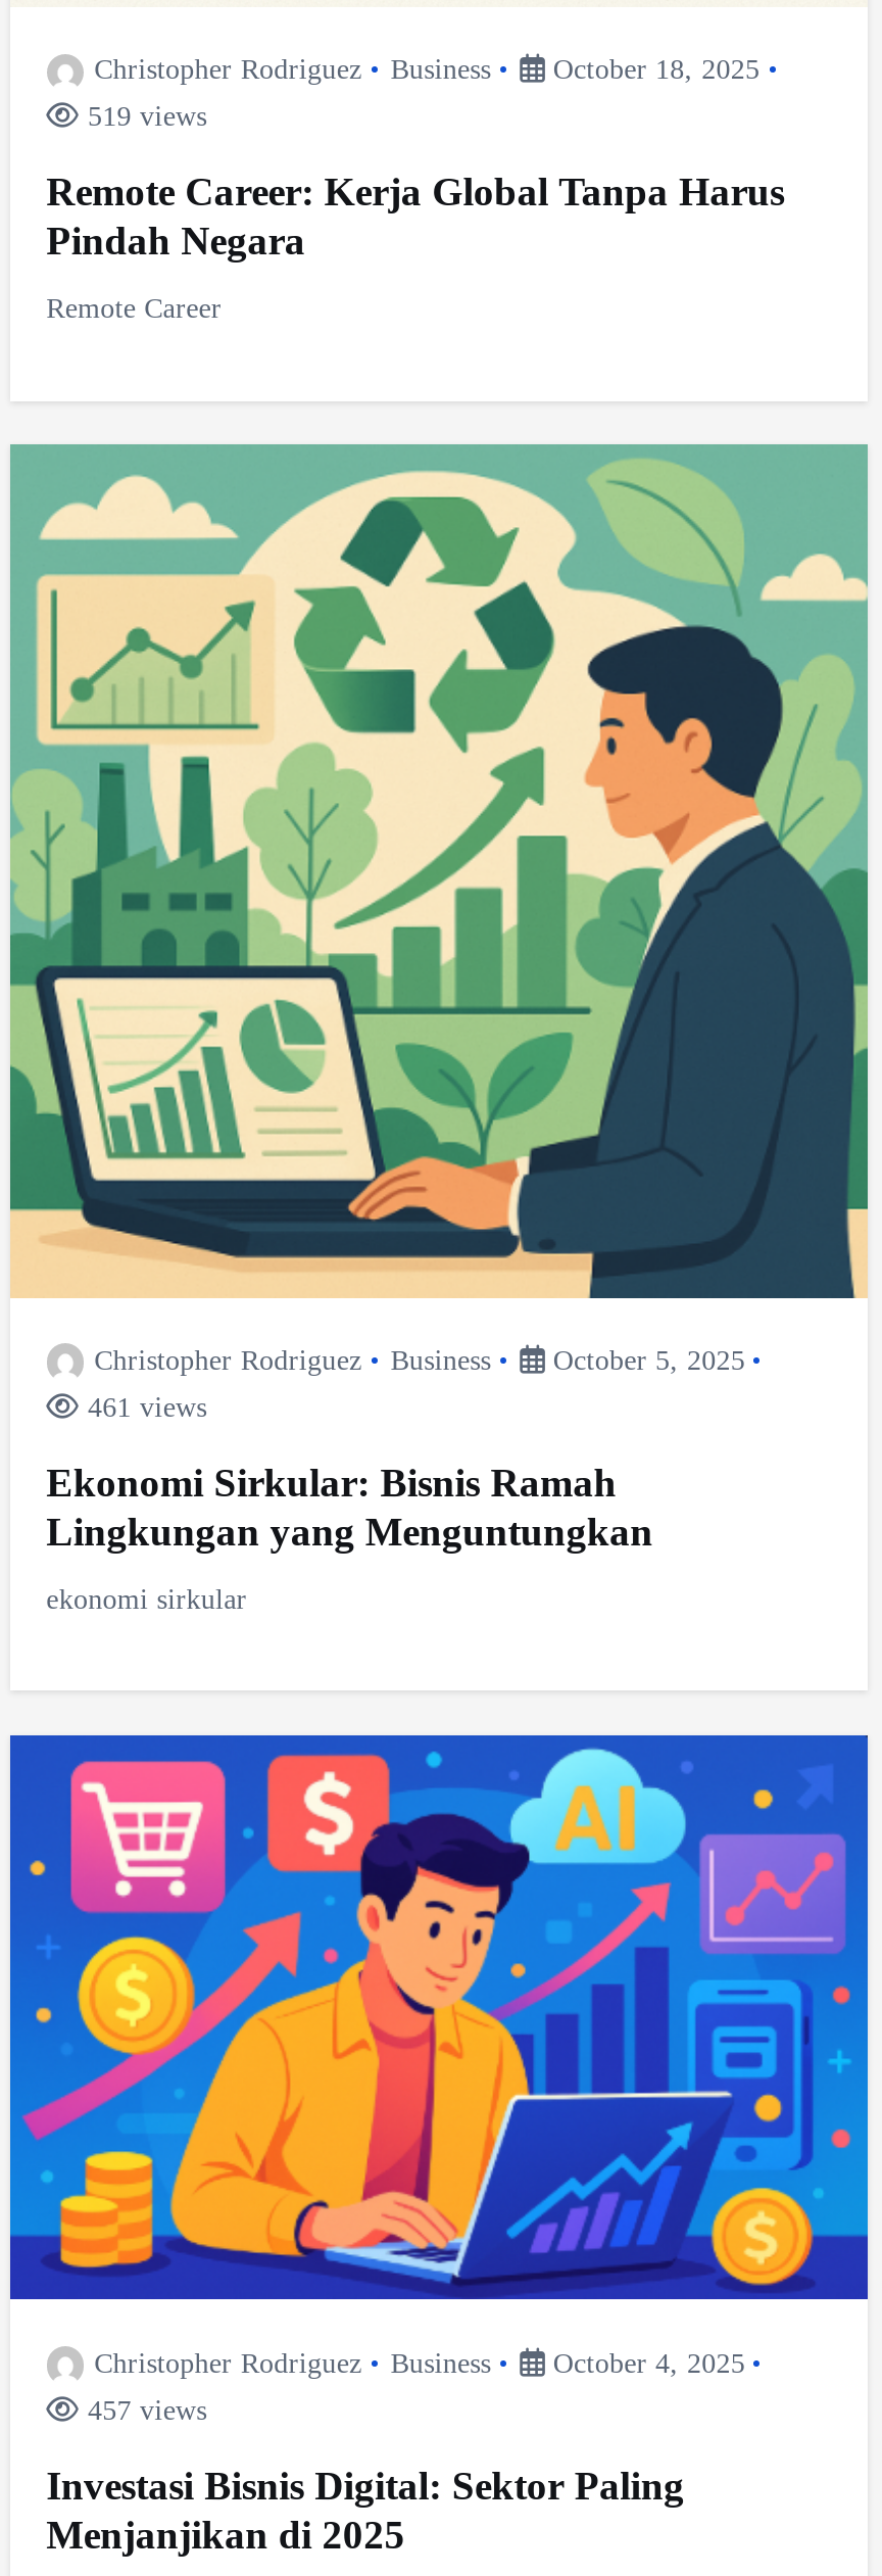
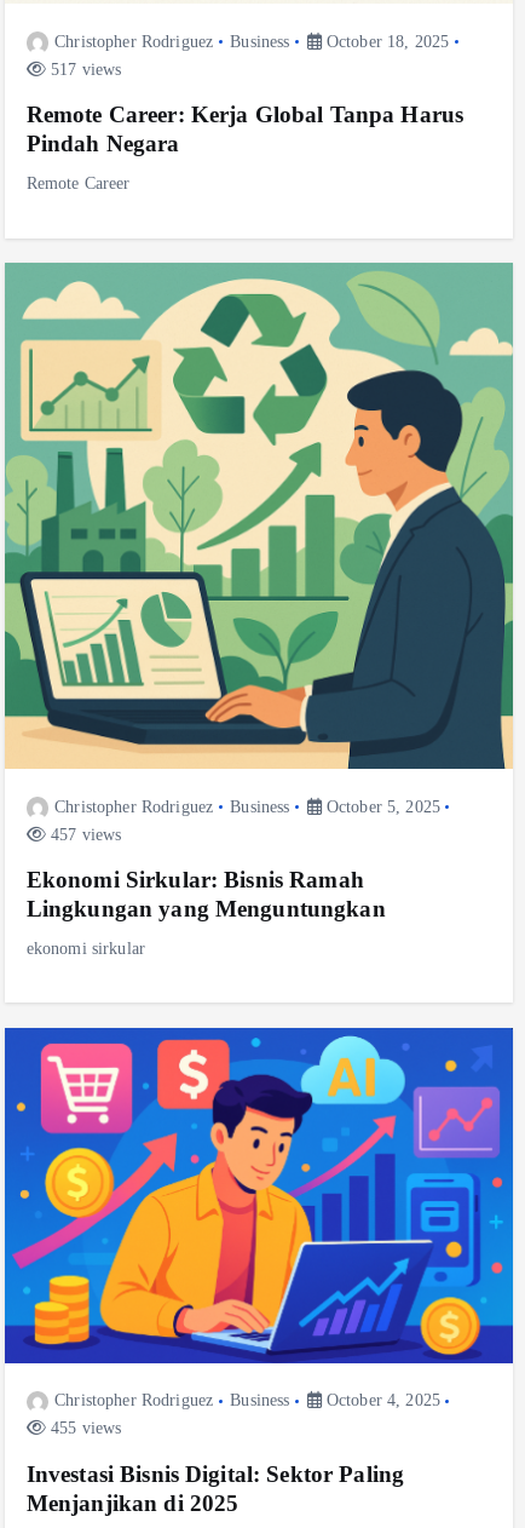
- 519 views
+ 517 views

- 461 views
+ 457 views

- 457 views
+ 455 views
